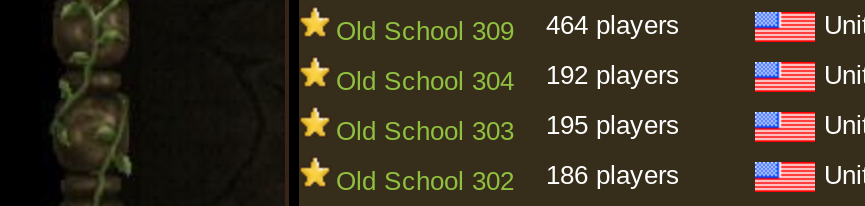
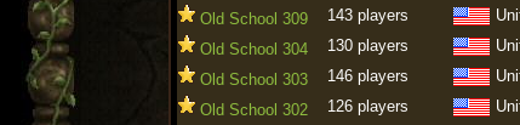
- Old School 309 464 players
+ Old School 309 143 players

- Old School 304 192 players
+ Old School 304 130 players

- Old School 303 195 players
+ Old School 303 146 players

- Old School 302 186 players
+ Old School 302 126 players
